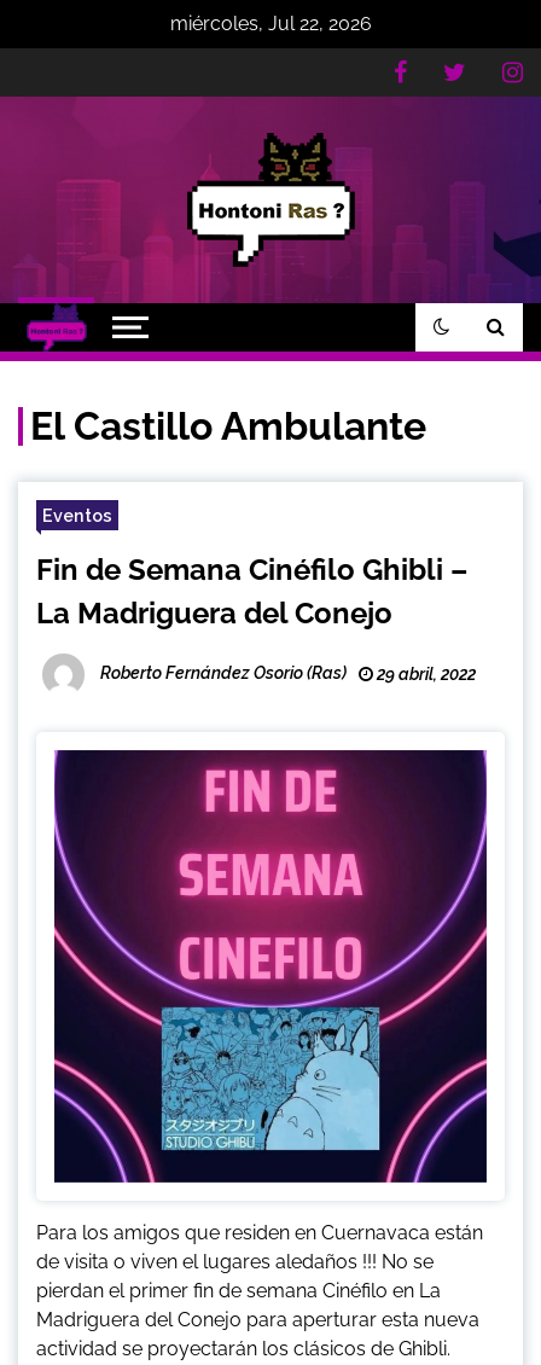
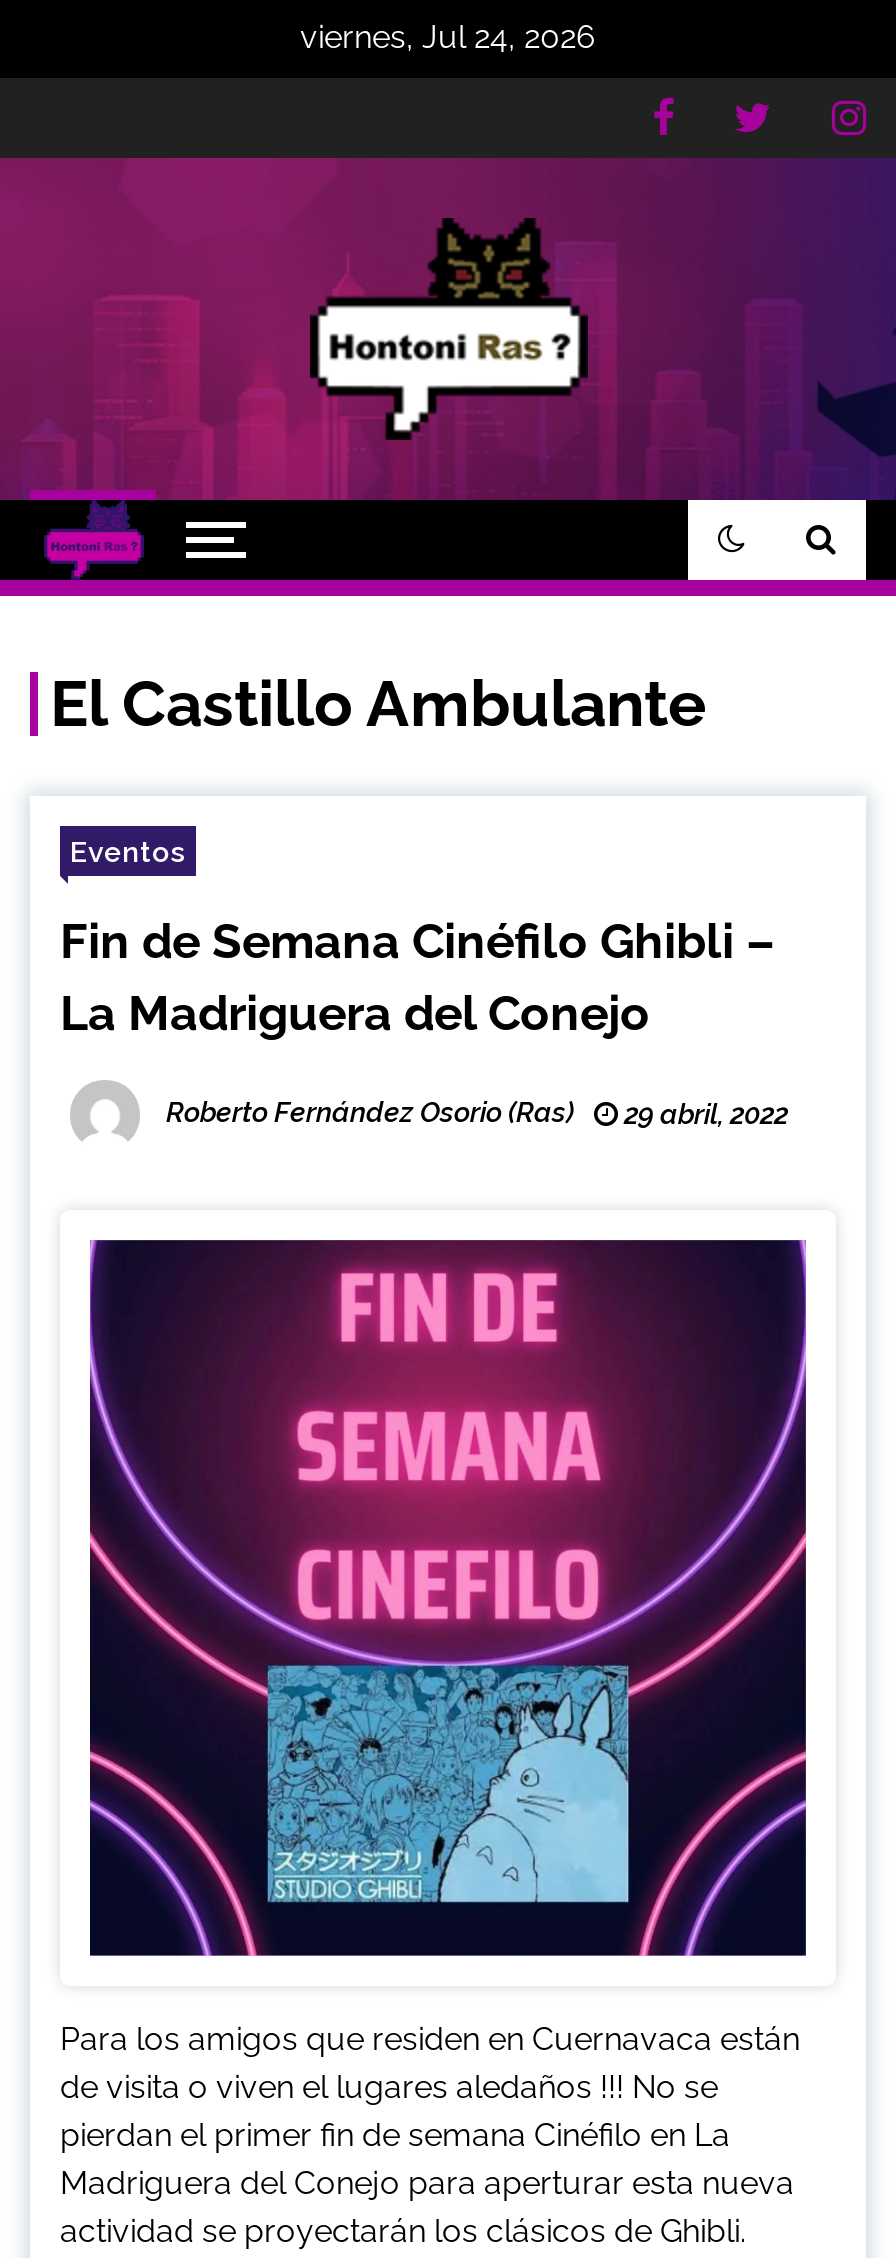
- miércoles, Jul 22, 2026
+ viernes, Jul 24, 2026
